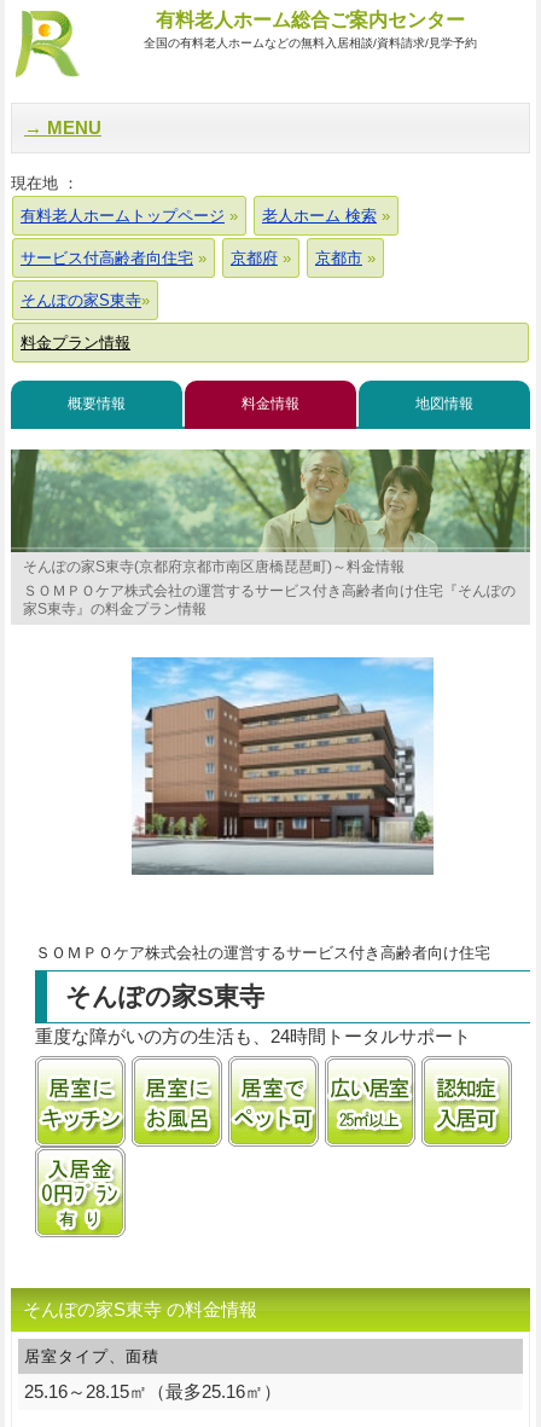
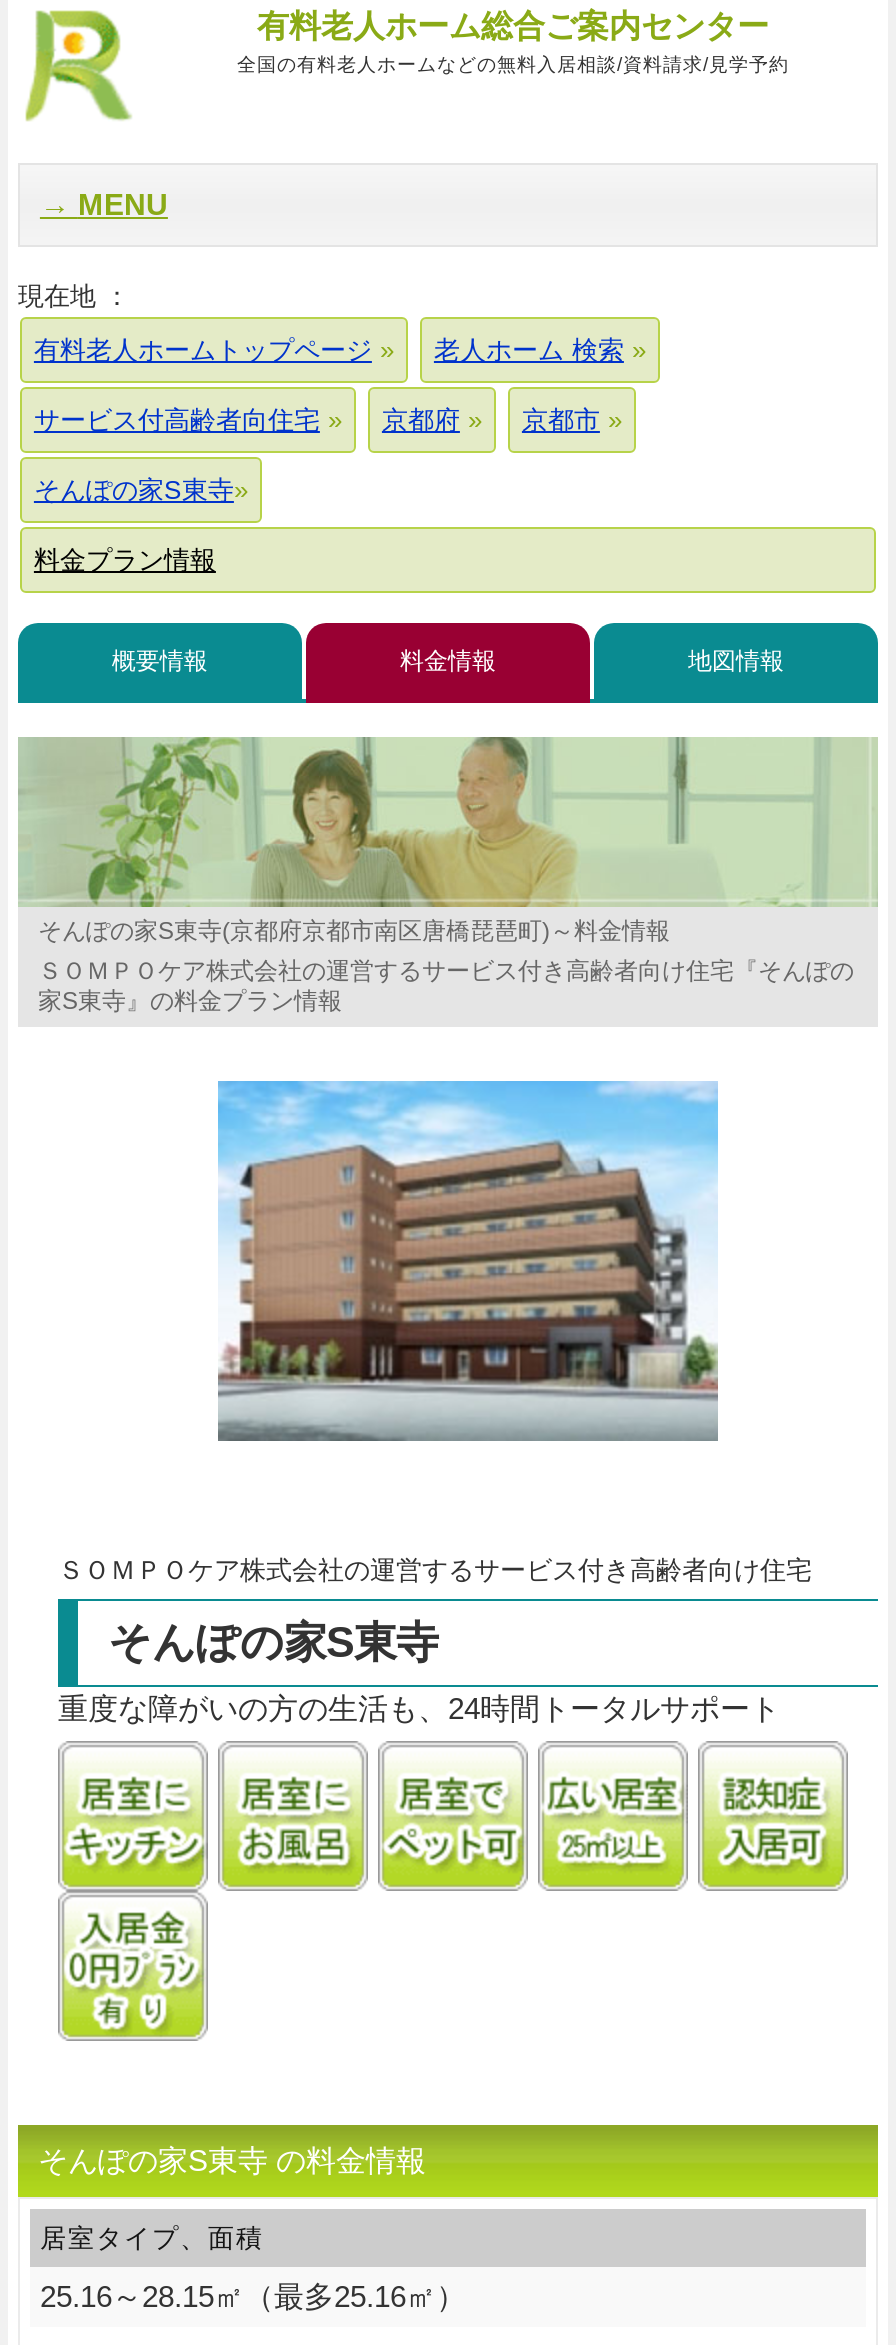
- [image]
+ [image]
